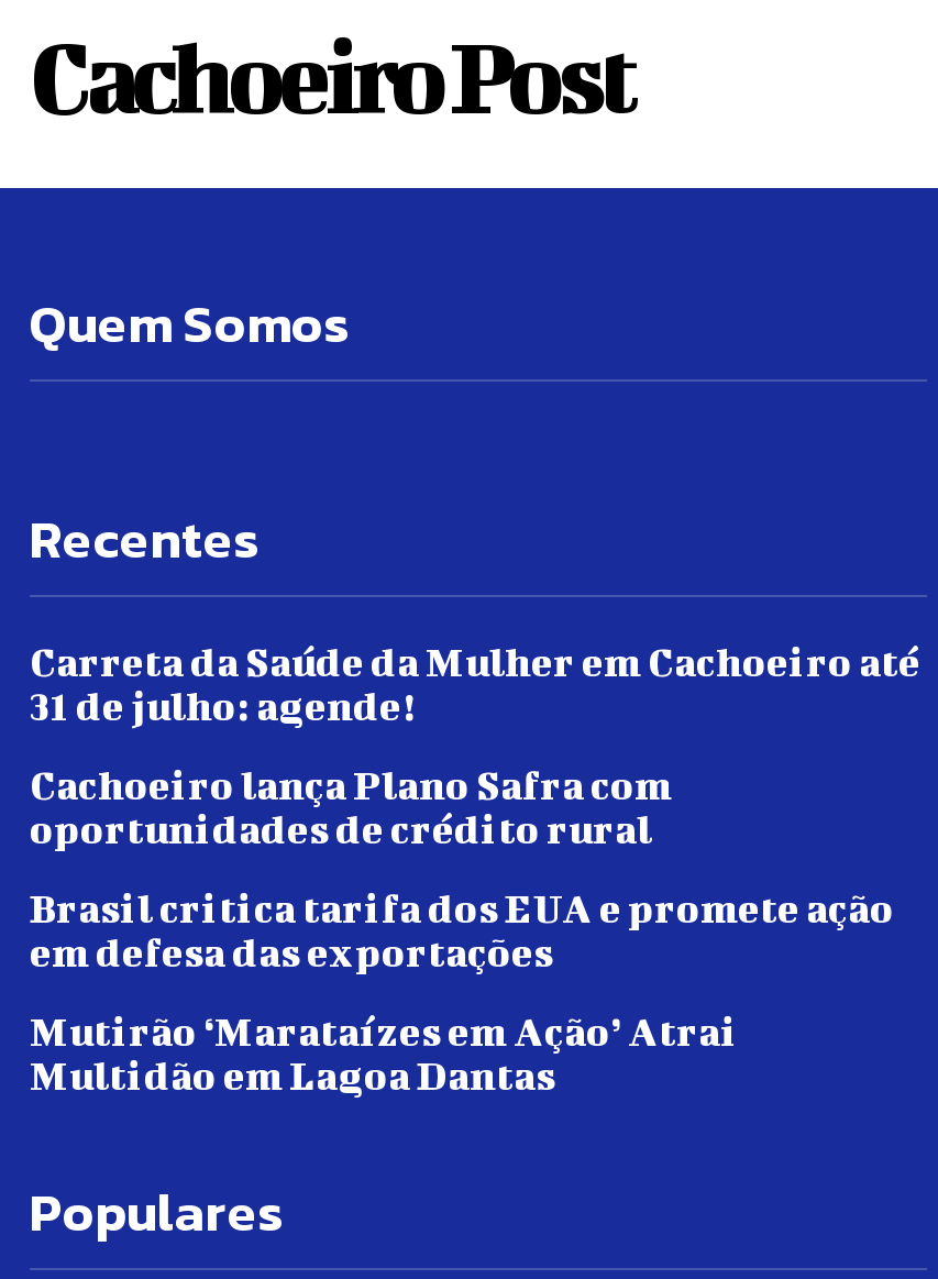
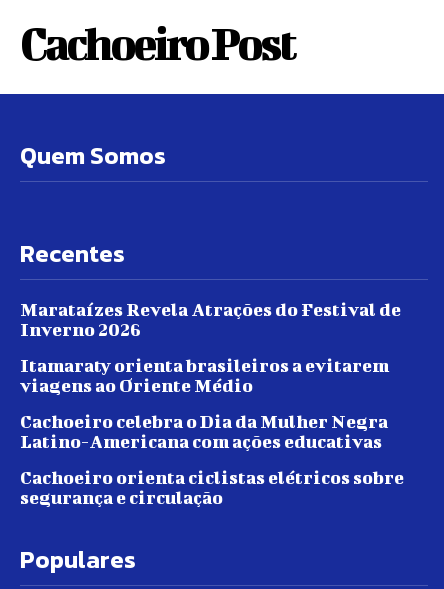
- Carreta da Saúde da Mulher em Cachoeiro até
- 31 de julho: agende!
+ Marataízes Revela Atrações do Festival de
+ Inverno 2026

- Cachoeiro lança Plano Safra com
- oportunidades de crédito rural
+ Itamaraty orienta brasileiros a evitarem
+ viagens ao Oriente Médio

- Brasil critica tarifa dos EUA e promete ação
- em defesa das exportações
+ Cachoeiro celebra o Dia da Mulher Negra
+ Latino-Americana com ações educativas

- Mutirão ‘Marataízes em Ação’ Atrai
- Multidão em Lagoa Dantas
+ Cachoeiro orienta ciclistas elétricos sobre
+ segurança e circulação
